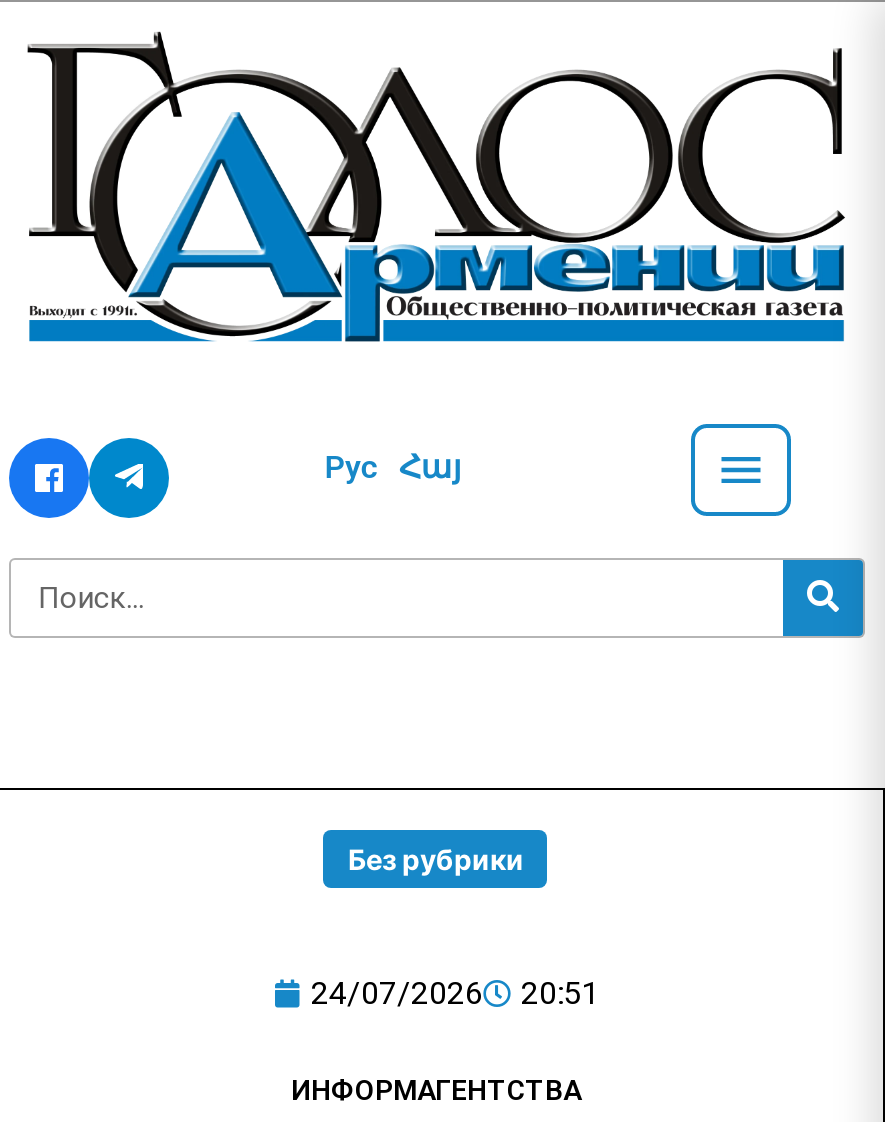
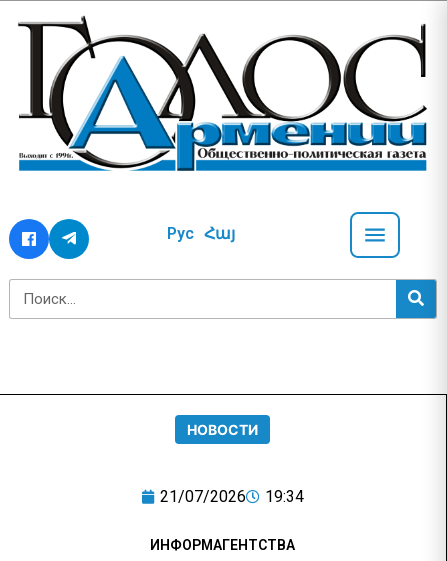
- Без рубрики
+ НОВОСТИ

- 24/07/2026
- 20:51
+ 21/07/2026
+ 19:34
